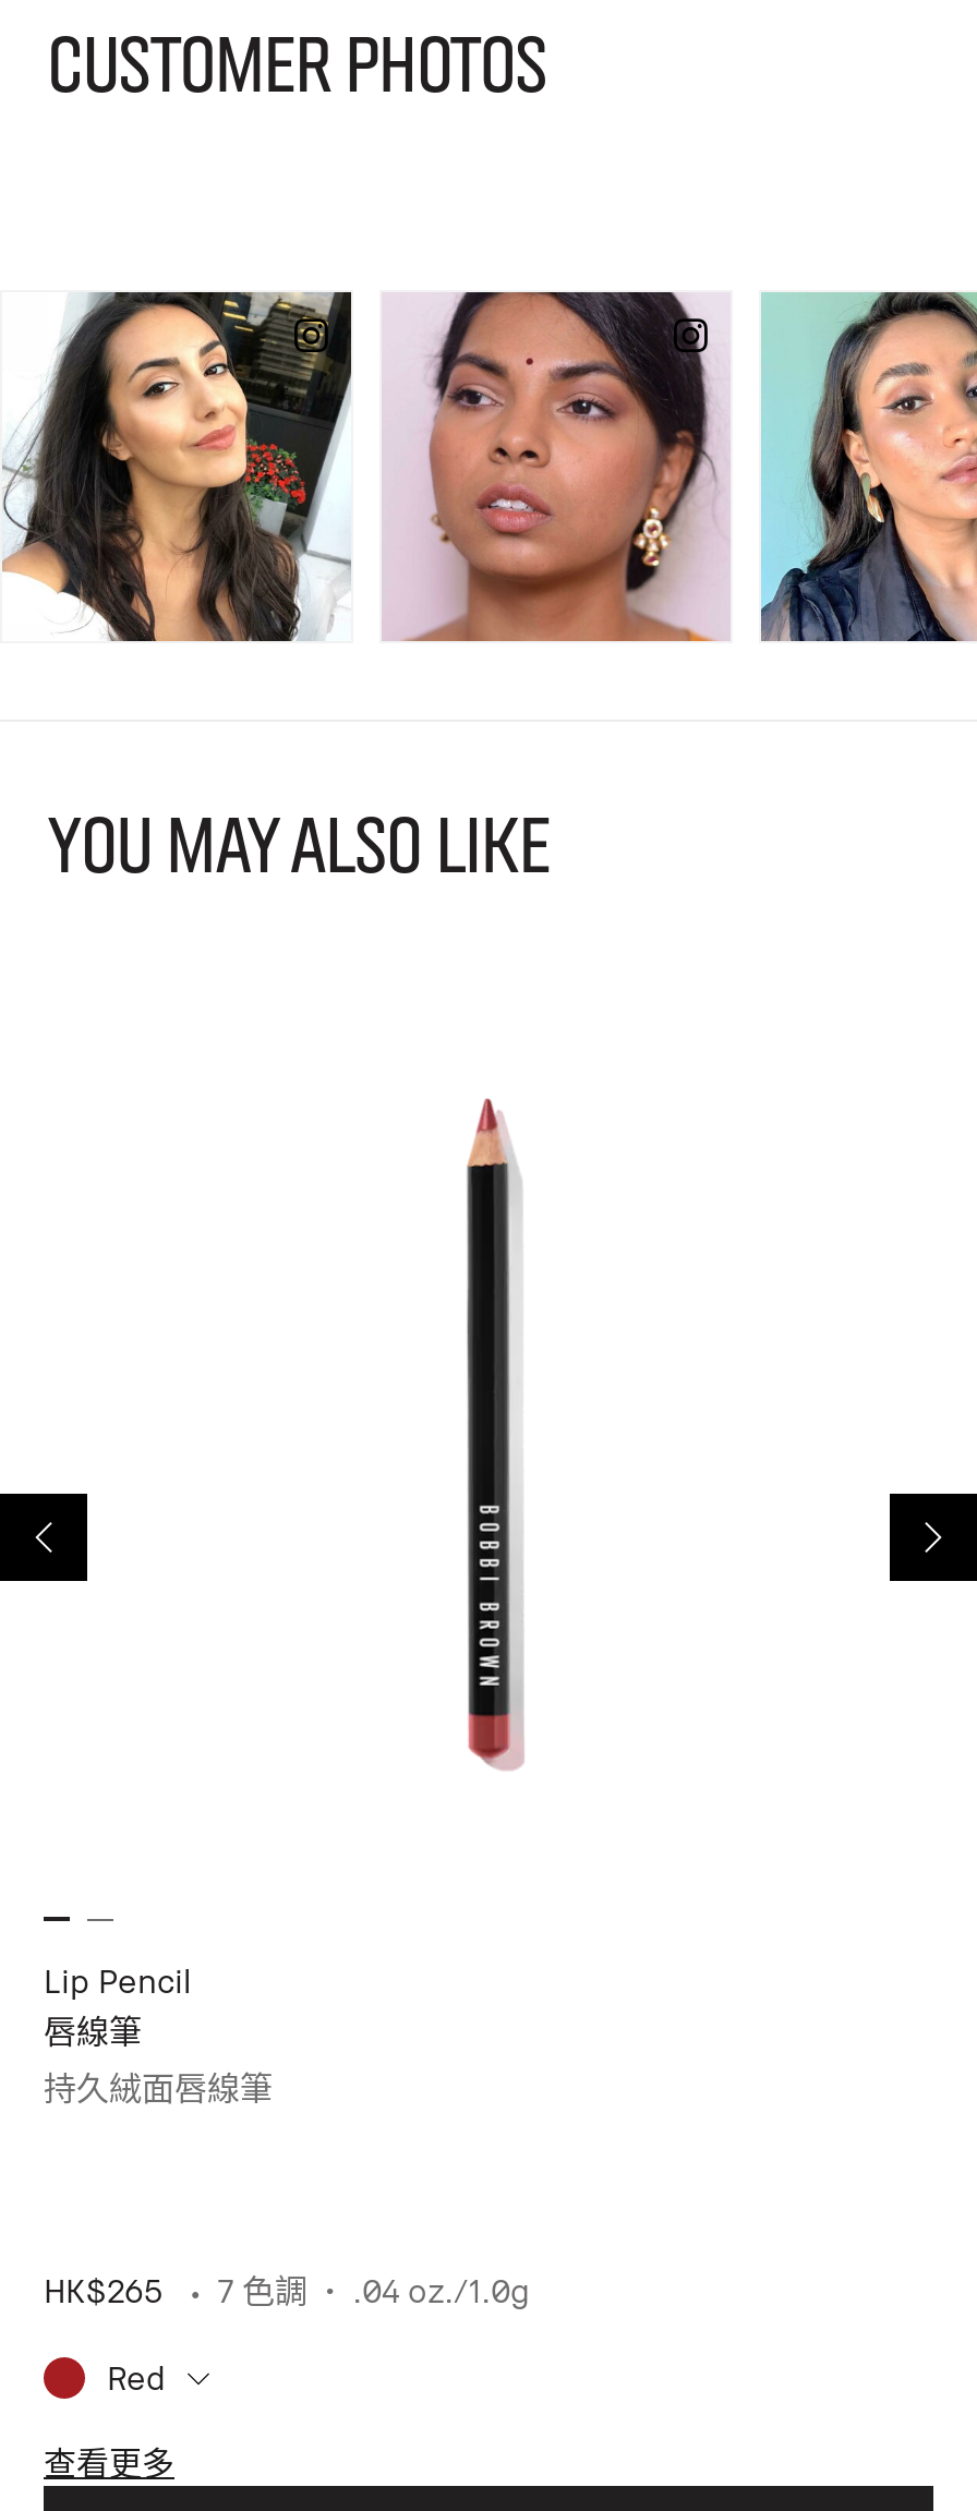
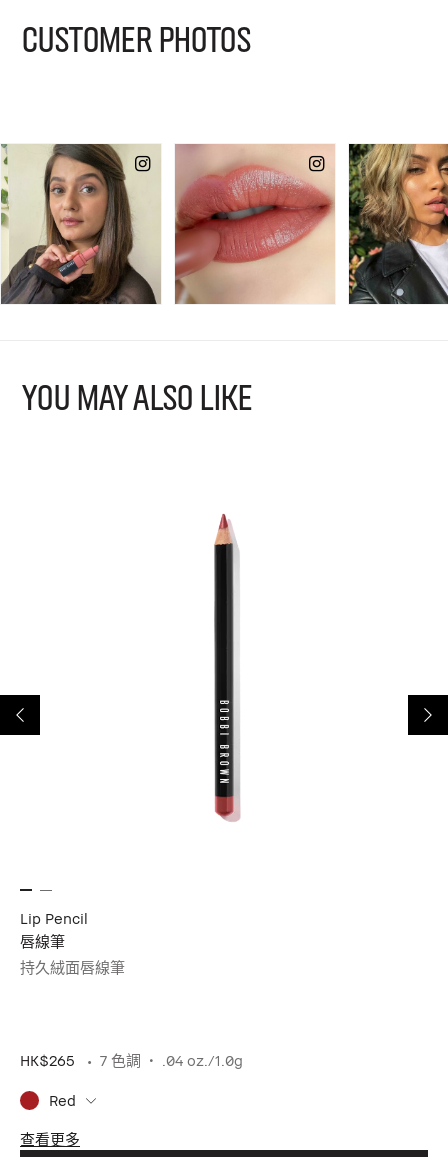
- [image]
+ [image]

- [image]
+ [image]

- [image]
+ [image]
